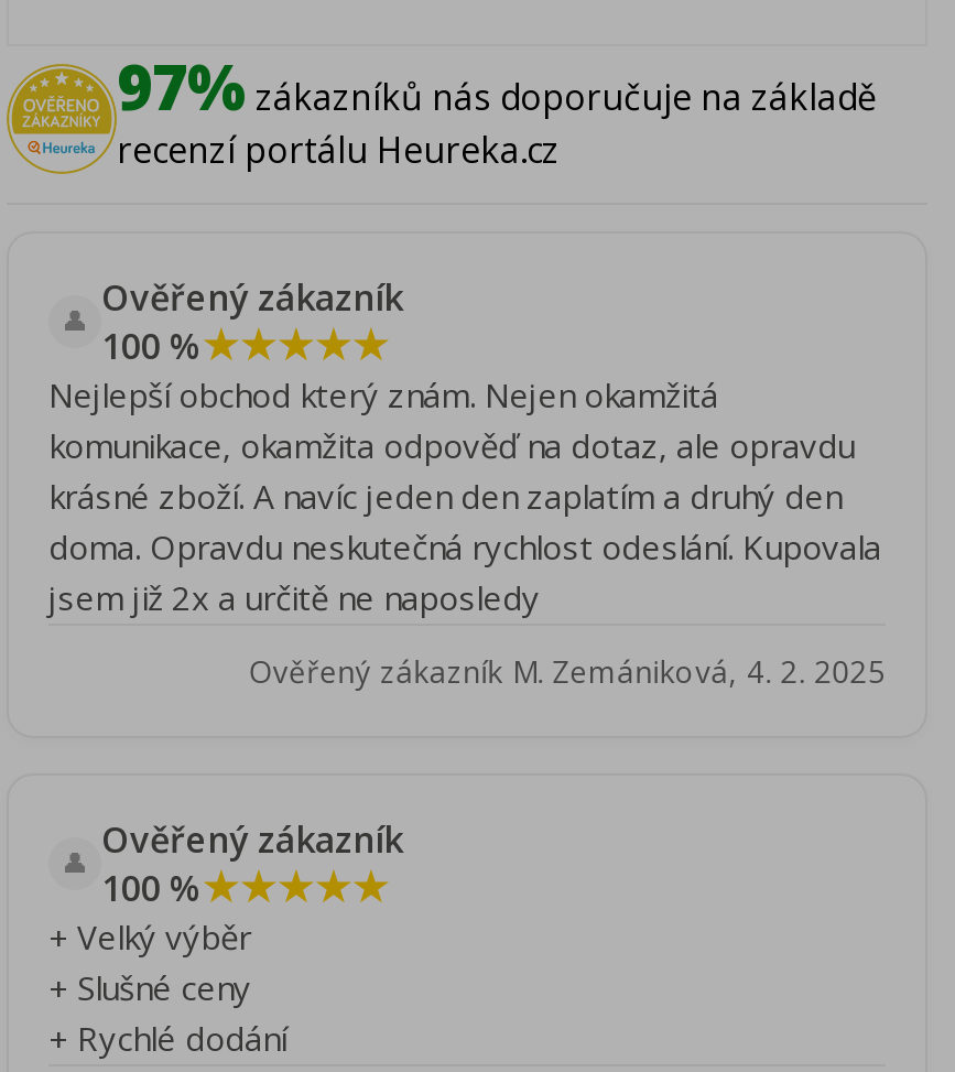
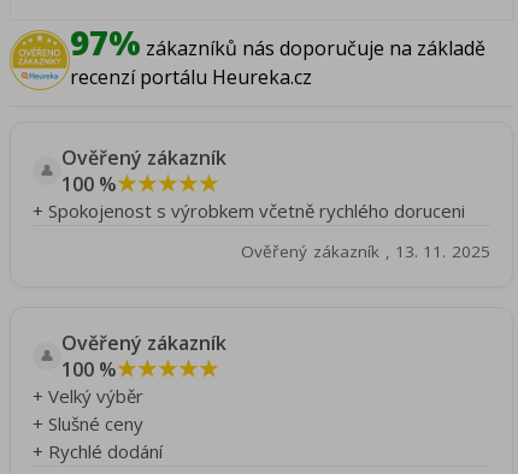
- Nejlepší obchod který znám. Nejen okamžitá
- komunikace, okamžita odpověď na dotaz, ale opravdu
- krásné zboží. A navíc jeden den zaplatím a druhý den
- doma. Opravdu neskutečná rychlost odeslání. Kupovala
- jsem již 2x a určitě ne naposledy
+ + Spokojenost s výrobkem včetně rychlého doruceni

- Ověřený zákazník M. Zemániková, 4. 2. 2025
+ Ověřený zákazník , 13. 11. 2025
